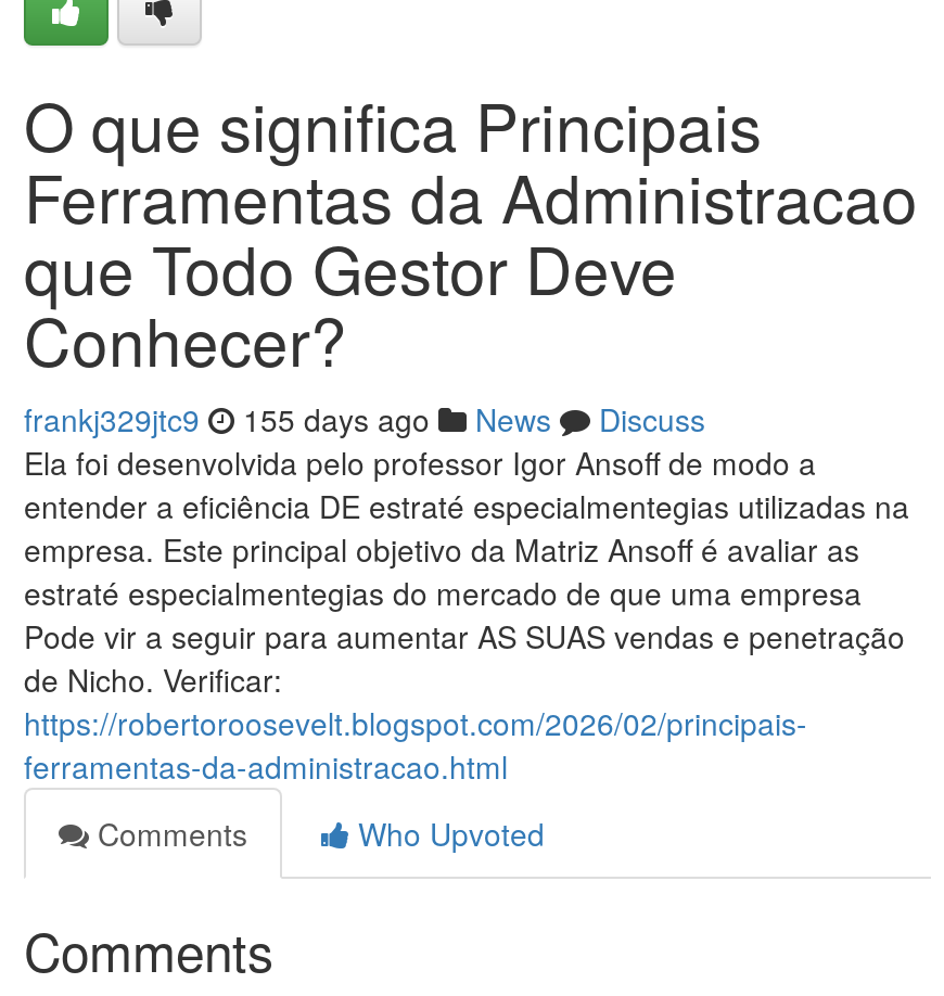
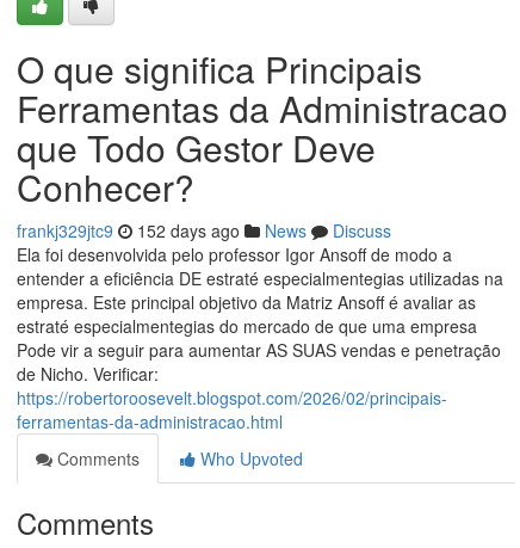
- frankj329jtc9 155 days ago News Discuss
+ frankj329jtc9 152 days ago News Discuss
